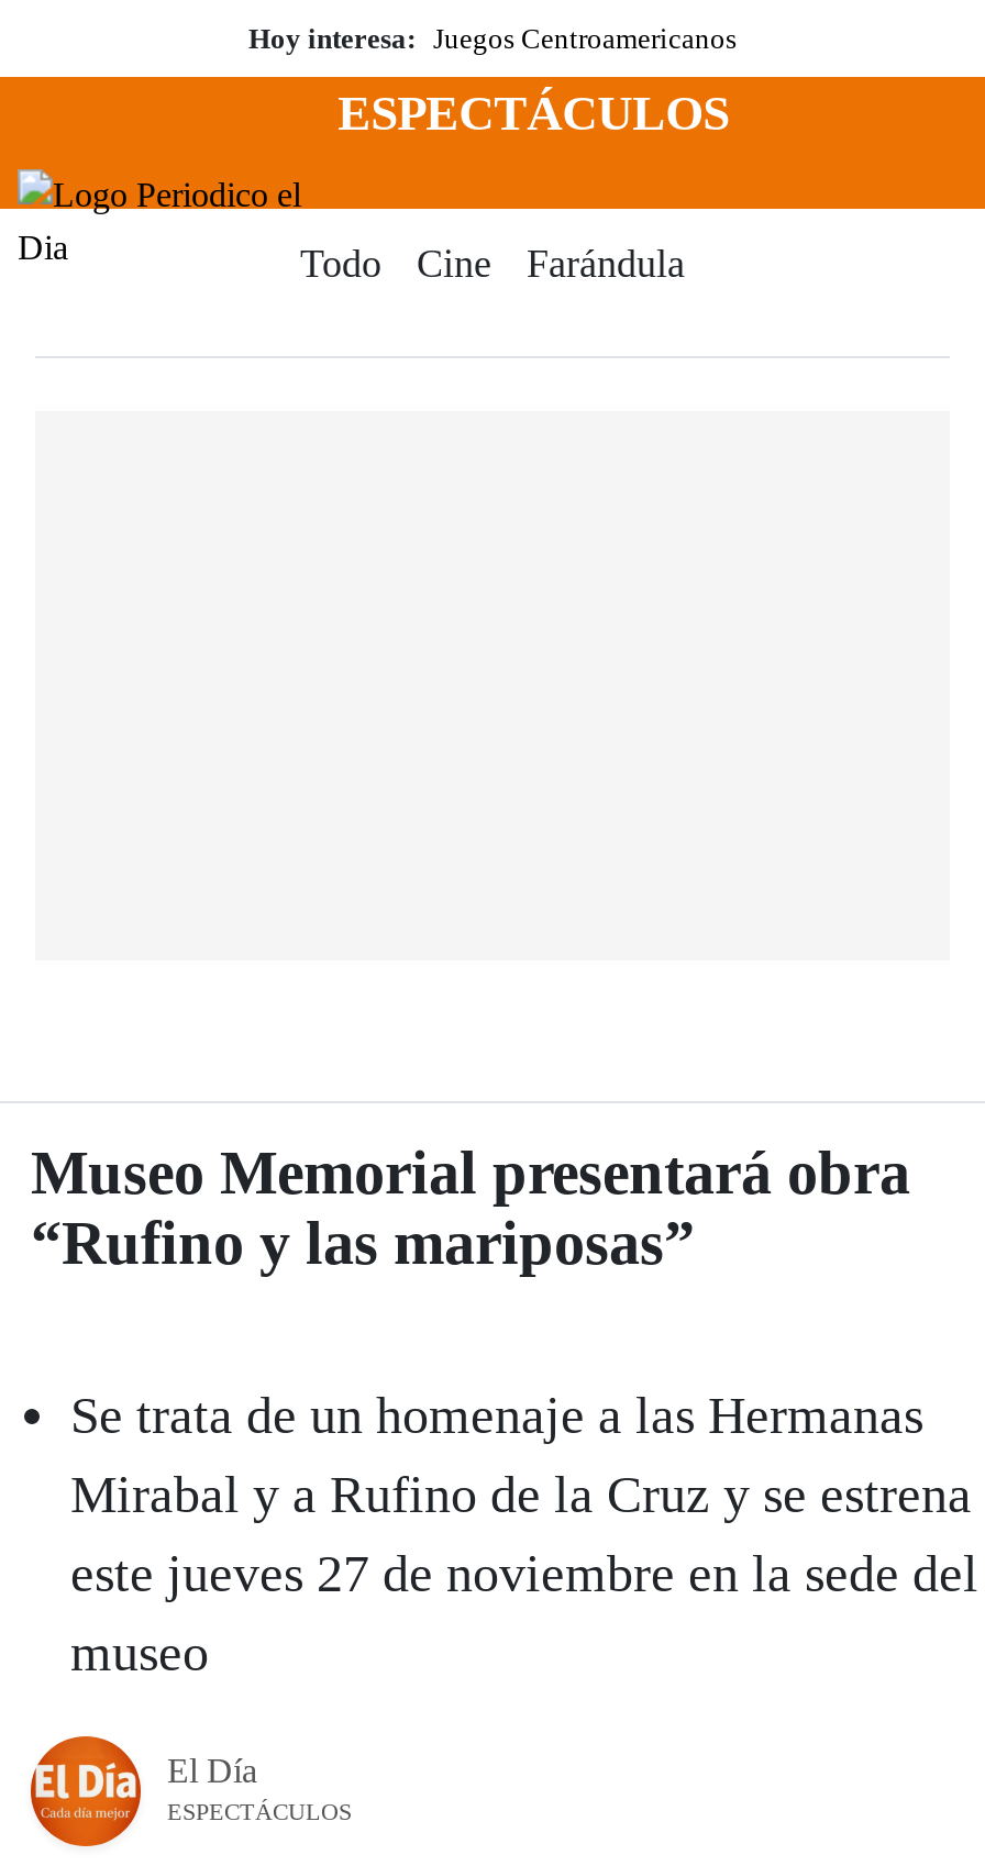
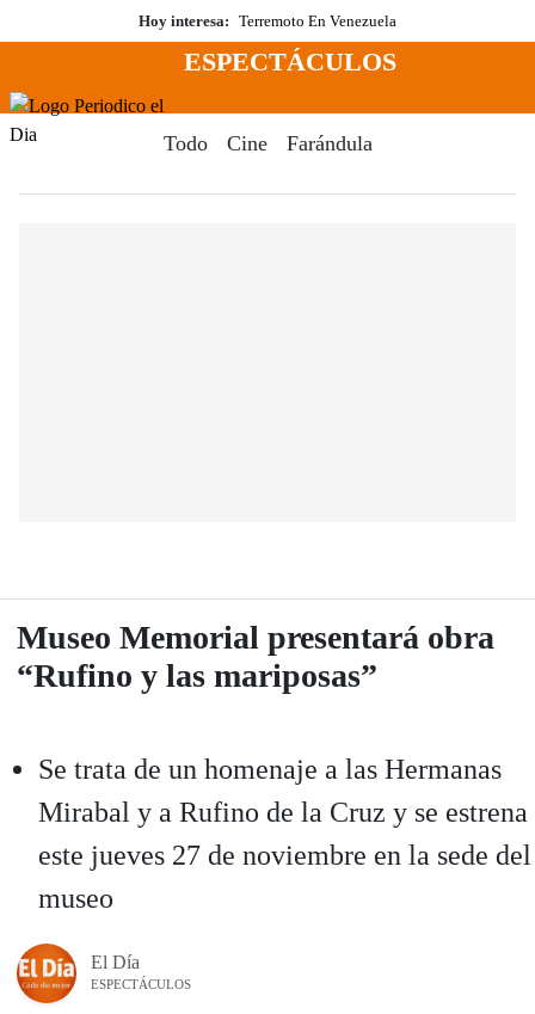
- Hoy interesa: Juegos Centroamericanos
+ Hoy interesa: Terremoto En Venezuela
